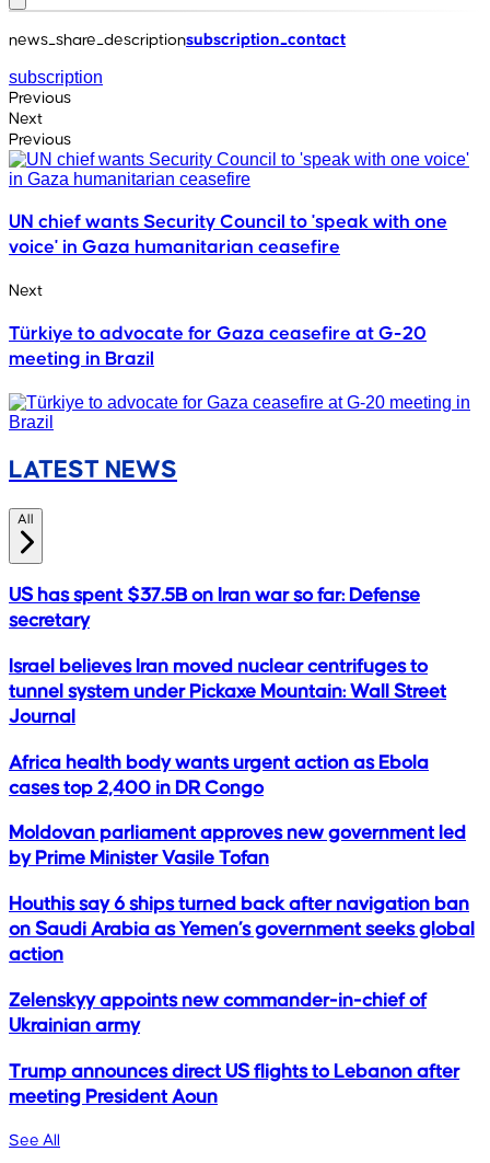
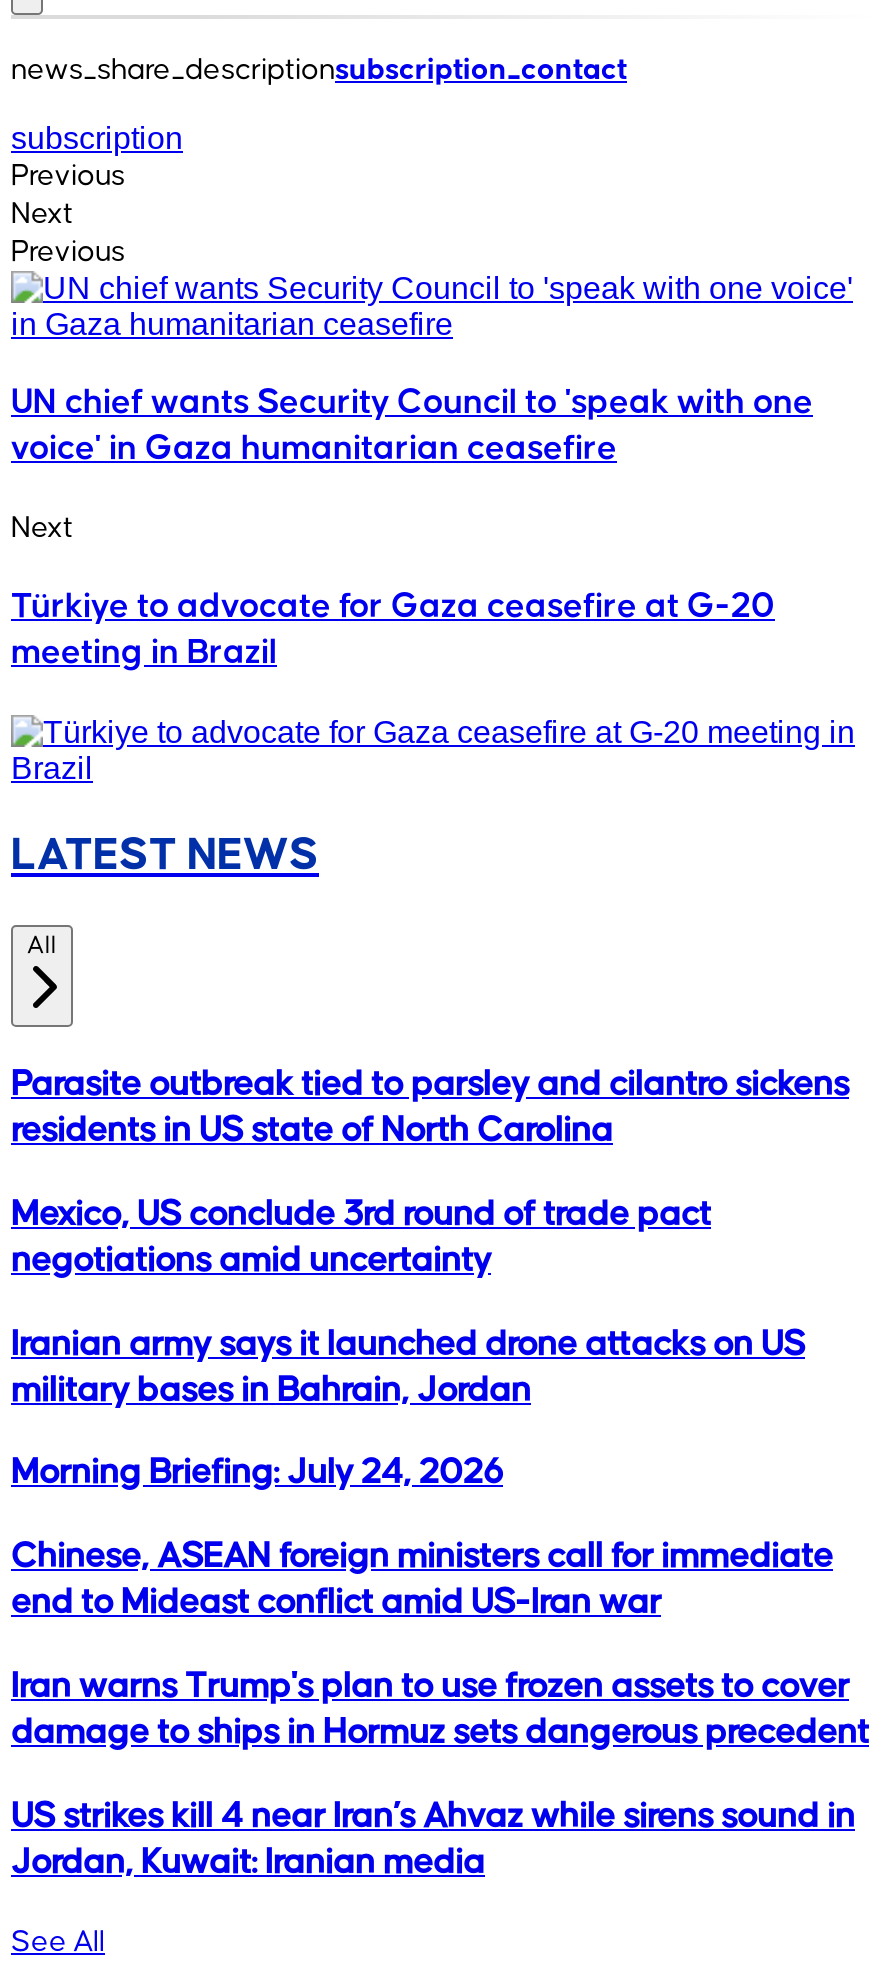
- US has spent $37.5B on Iran war so far: Defense
- secretary
+ Parasite outbreak tied to parsley and cilantro sickens
+ residents in US state of North Carolina

- Israel believes Iran moved nuclear centrifuges to
- tunnel system under Pickaxe Mountain: Wall Street
- Journal
+ Mexico, US conclude 3rd round of trade pact
+ negotiations amid uncertainty

- Africa health body wants urgent action as Ebola
- cases top 2,400 in DR Congo
+ Iranian army says it launched drone attacks on US
+ military bases in Bahrain, Jordan

- Moldovan parliament approves new government led
- by Prime Minister Vasile Tofan
+ Morning Briefing: July 24, 2026

- Houthis say 6 ships turned back after navigation ban
- on Saudi Arabia as Yemen’s government seeks global
- action
+ Chinese, ASEAN foreign ministers call for immediate
+ end to Mideast conflict amid US-Iran war

- Zelenskyy appoints new commander-in-chief of
- Ukrainian army
+ Iran warns Trump's plan to use frozen assets to cover
+ damage to ships in Hormuz sets dangerous precedent

- Trump announces direct US flights to Lebanon after
- meeting President Aoun
+ US strikes kill 4 near Iran’s Ahvaz while sirens sound in
+ Jordan, Kuwait: Iranian media
